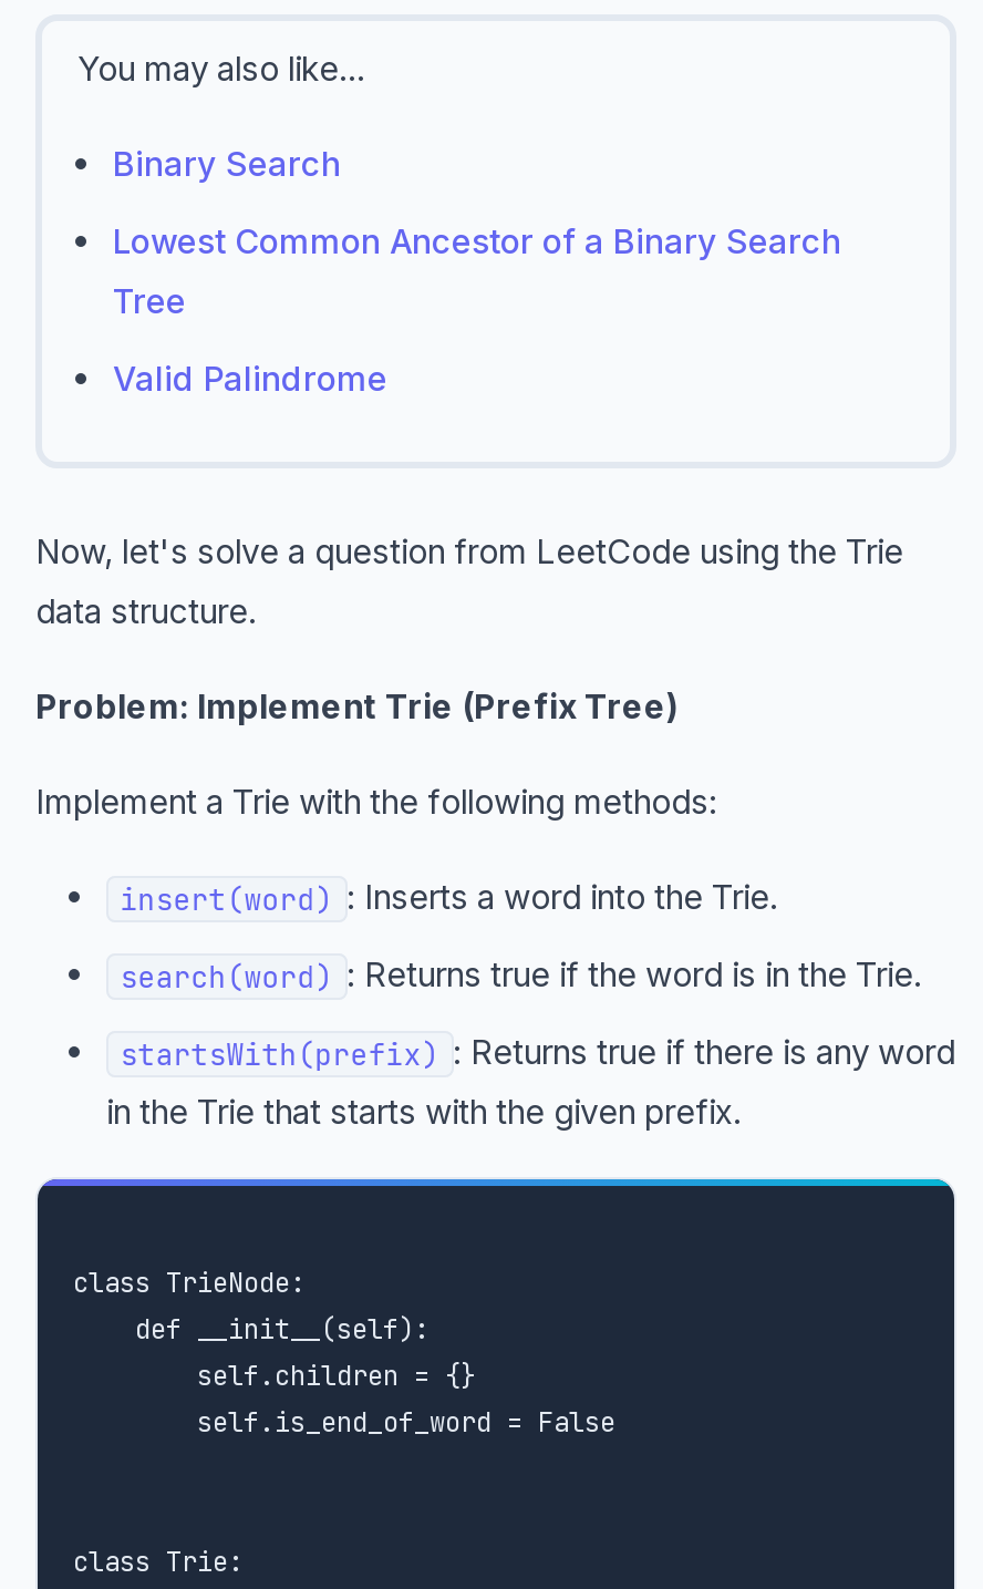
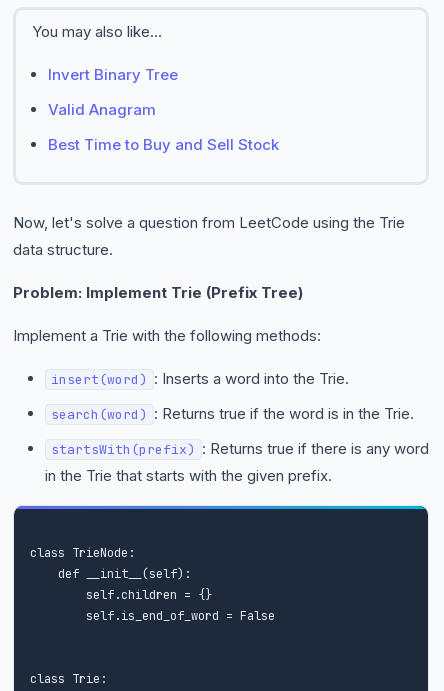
- Binary Search
+ Invert Binary Tree

- Lowest Common Ancestor of a Binary Search
- Tree
+ Valid Anagram

- Valid Palindrome
+ Best Time to Buy and Sell Stock
